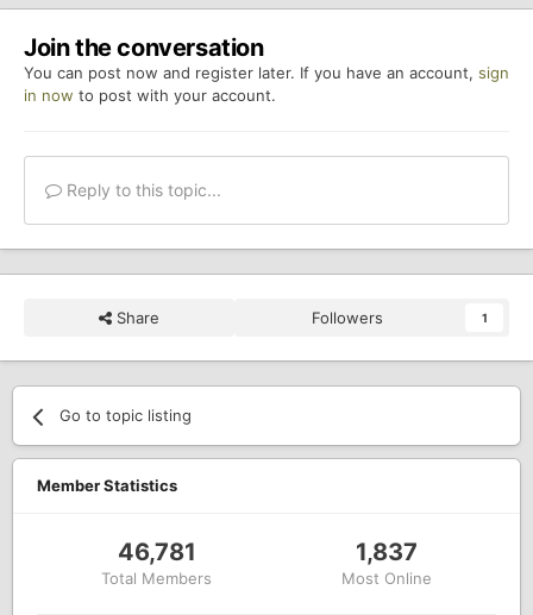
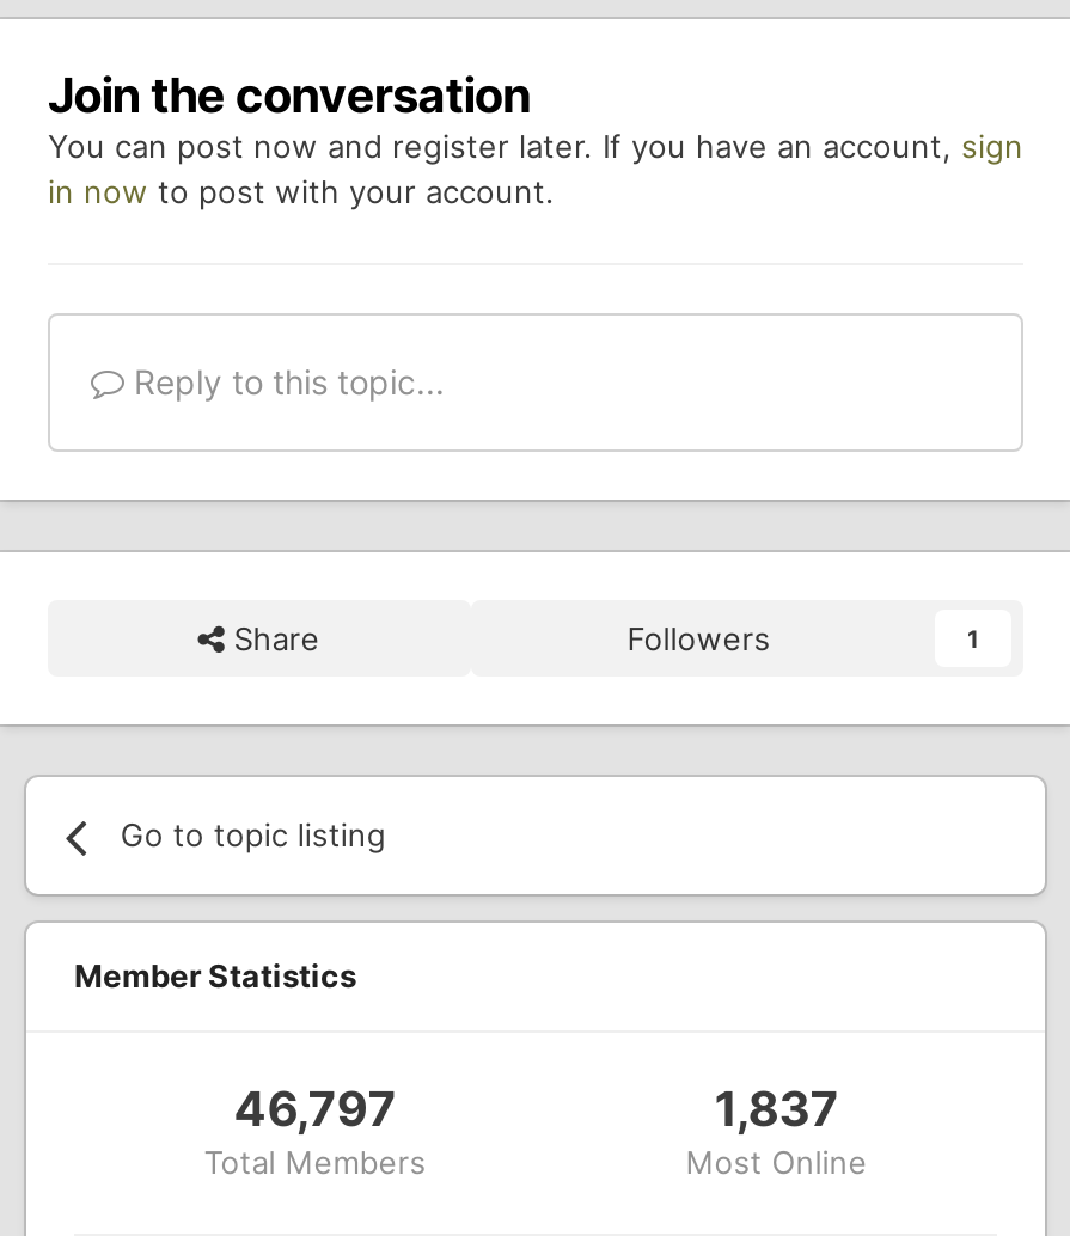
- 46,781
+ 46,797
